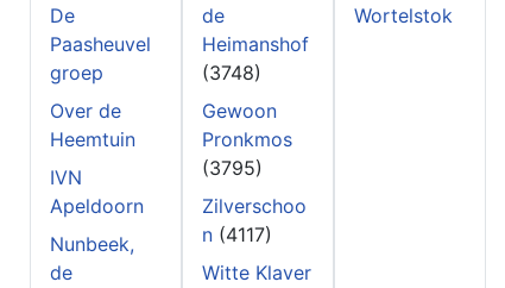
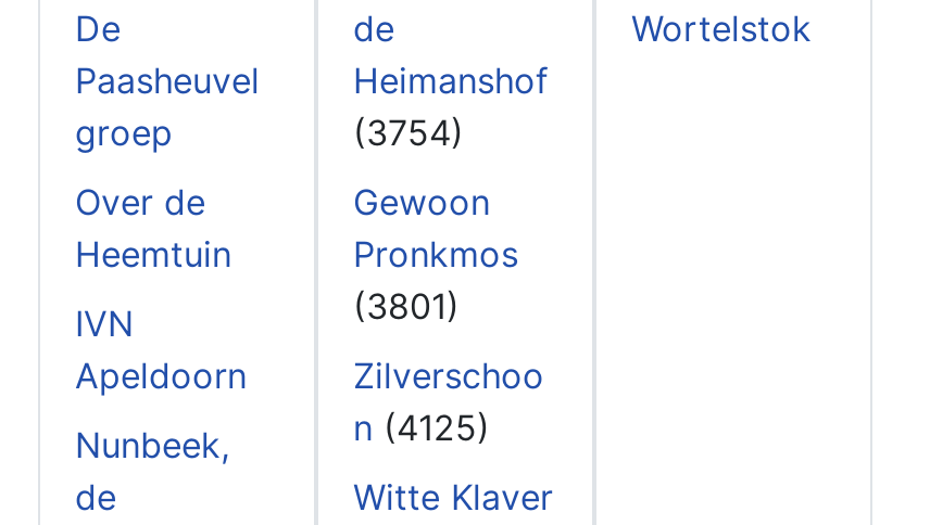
- (3748)
+ (3754)

- (3795)
+ (3801)

- n (4117)
+ n (4125)
